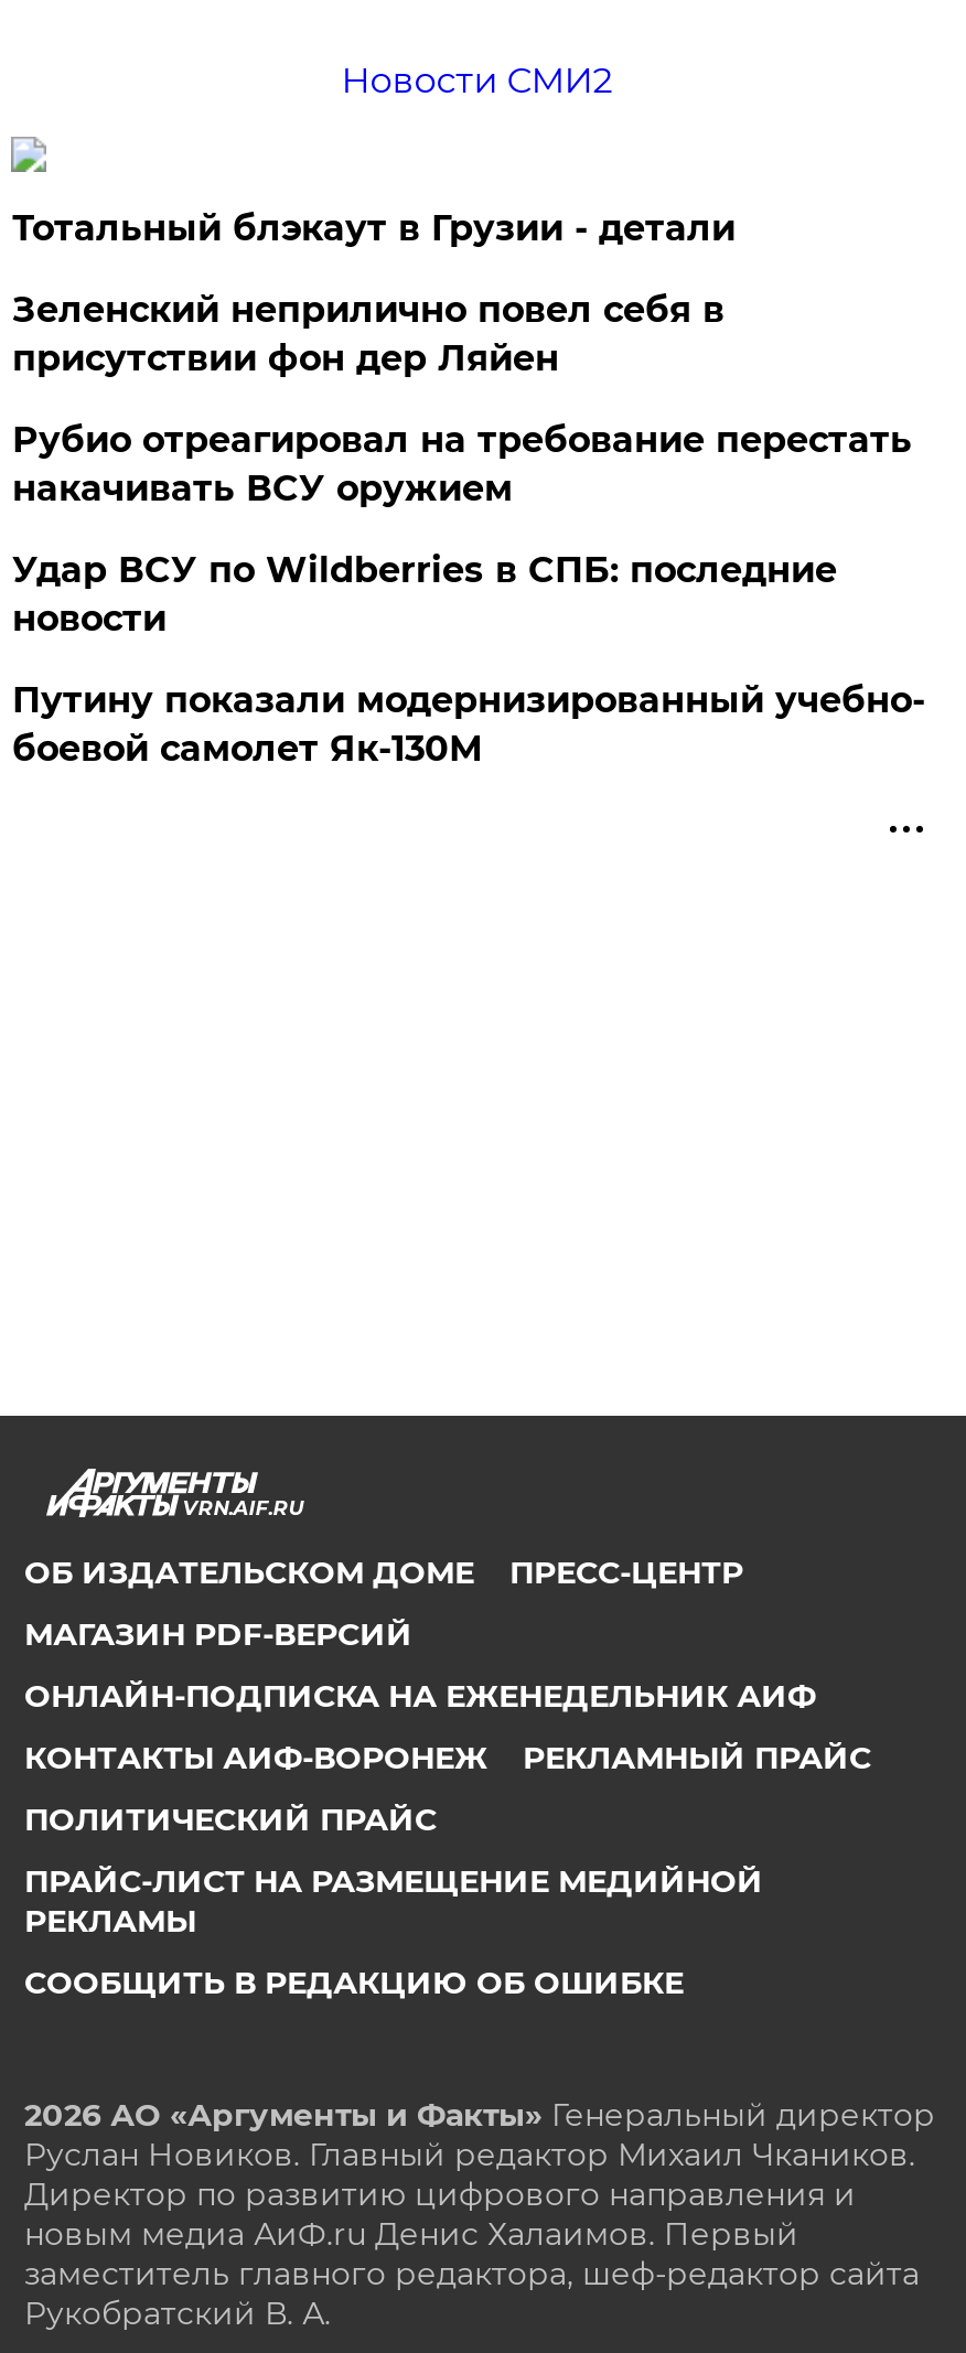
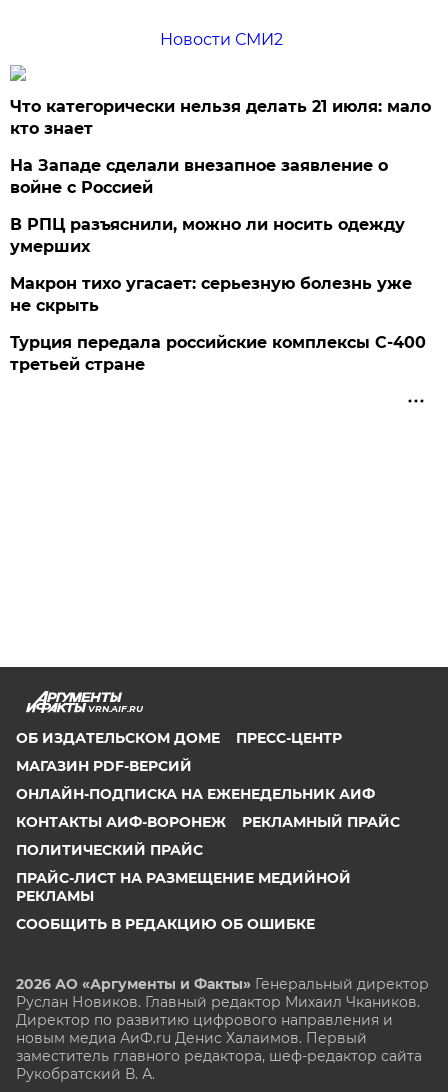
- Тотальный блэкаут в Грузии - детали
+ Что категорически нельзя делать 21 июля: мало
+ кто знает

- Зеленский неприлично повел cебя в
- присутствии фон дер Ляйен
+ На Западе сделали внезапное заявление о
+ войне с Россией

- Рубио отреагировал на требование перестать
- накачивать ВСУ оружием
+ В РПЦ разъяснили, можно ли носить одежду
+ умерших

- Удар ВСУ по Wildberries в СПБ: последние
- новости
+ Макрон тихо угасает: серьезную болезнь уже
+ не скрыть

- Путину показали модернизированный учебно-
- боевой самолет Як-130М
+ Турция передала российские комплексы С-400
+ третьей стране
